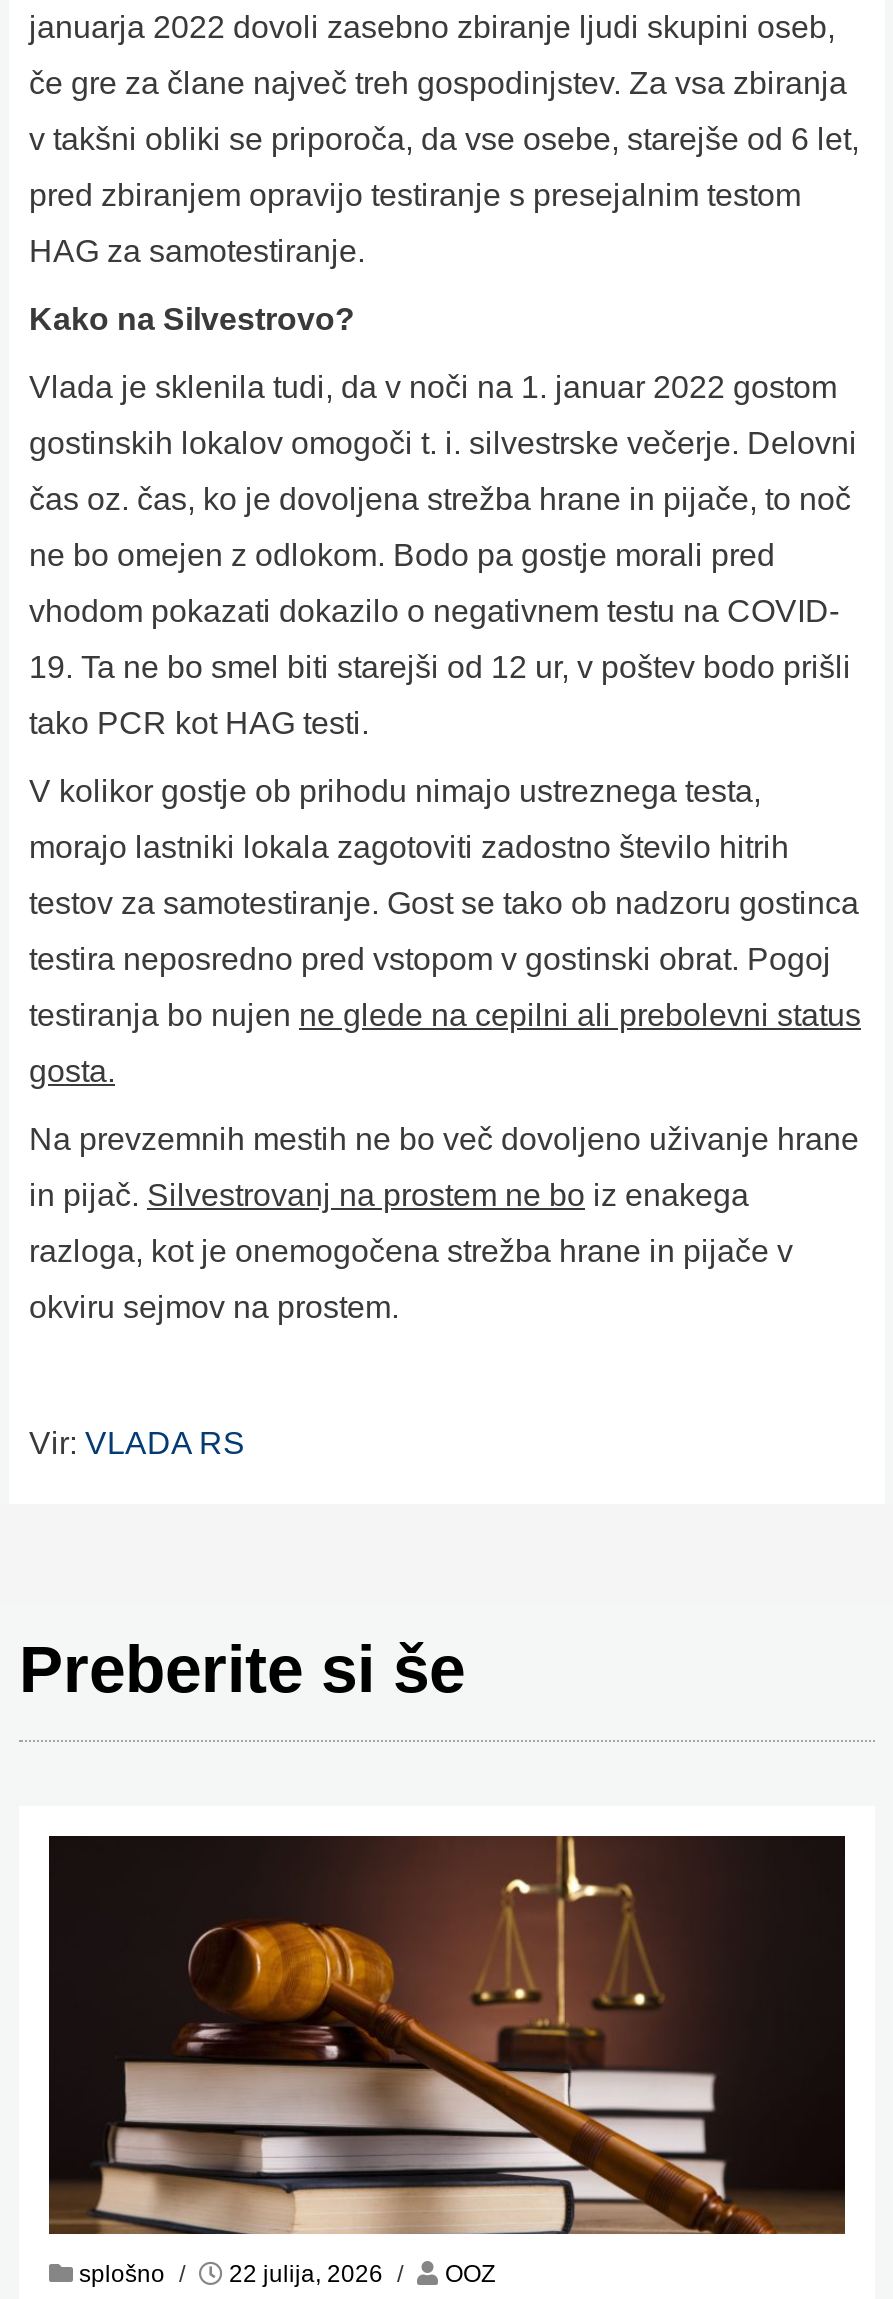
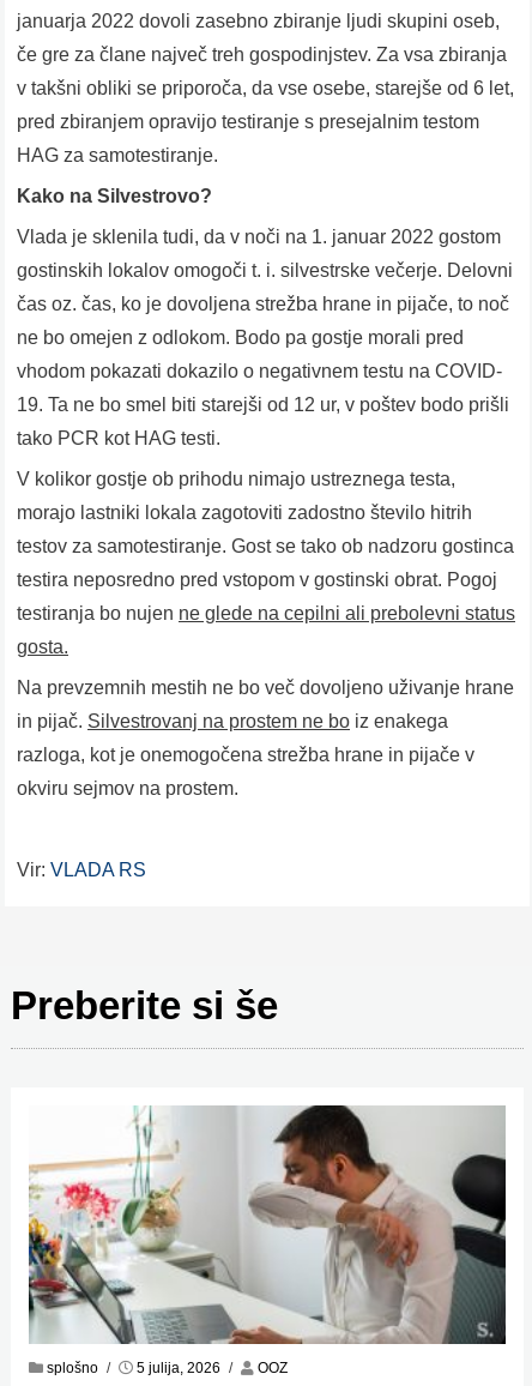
- [image]
- splošno / 22 julija, 2026 / OOZ
+ [image]
+ splošno / 5 julija, 2026 / OOZ
